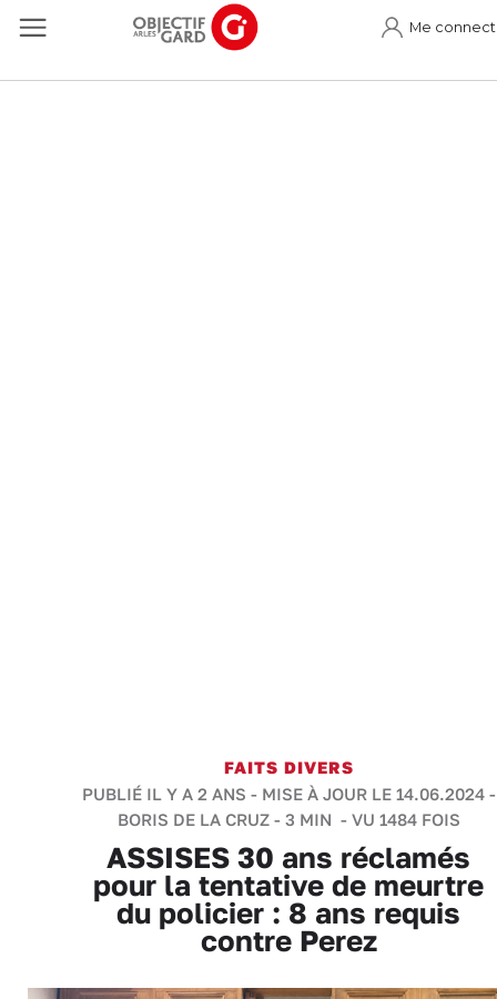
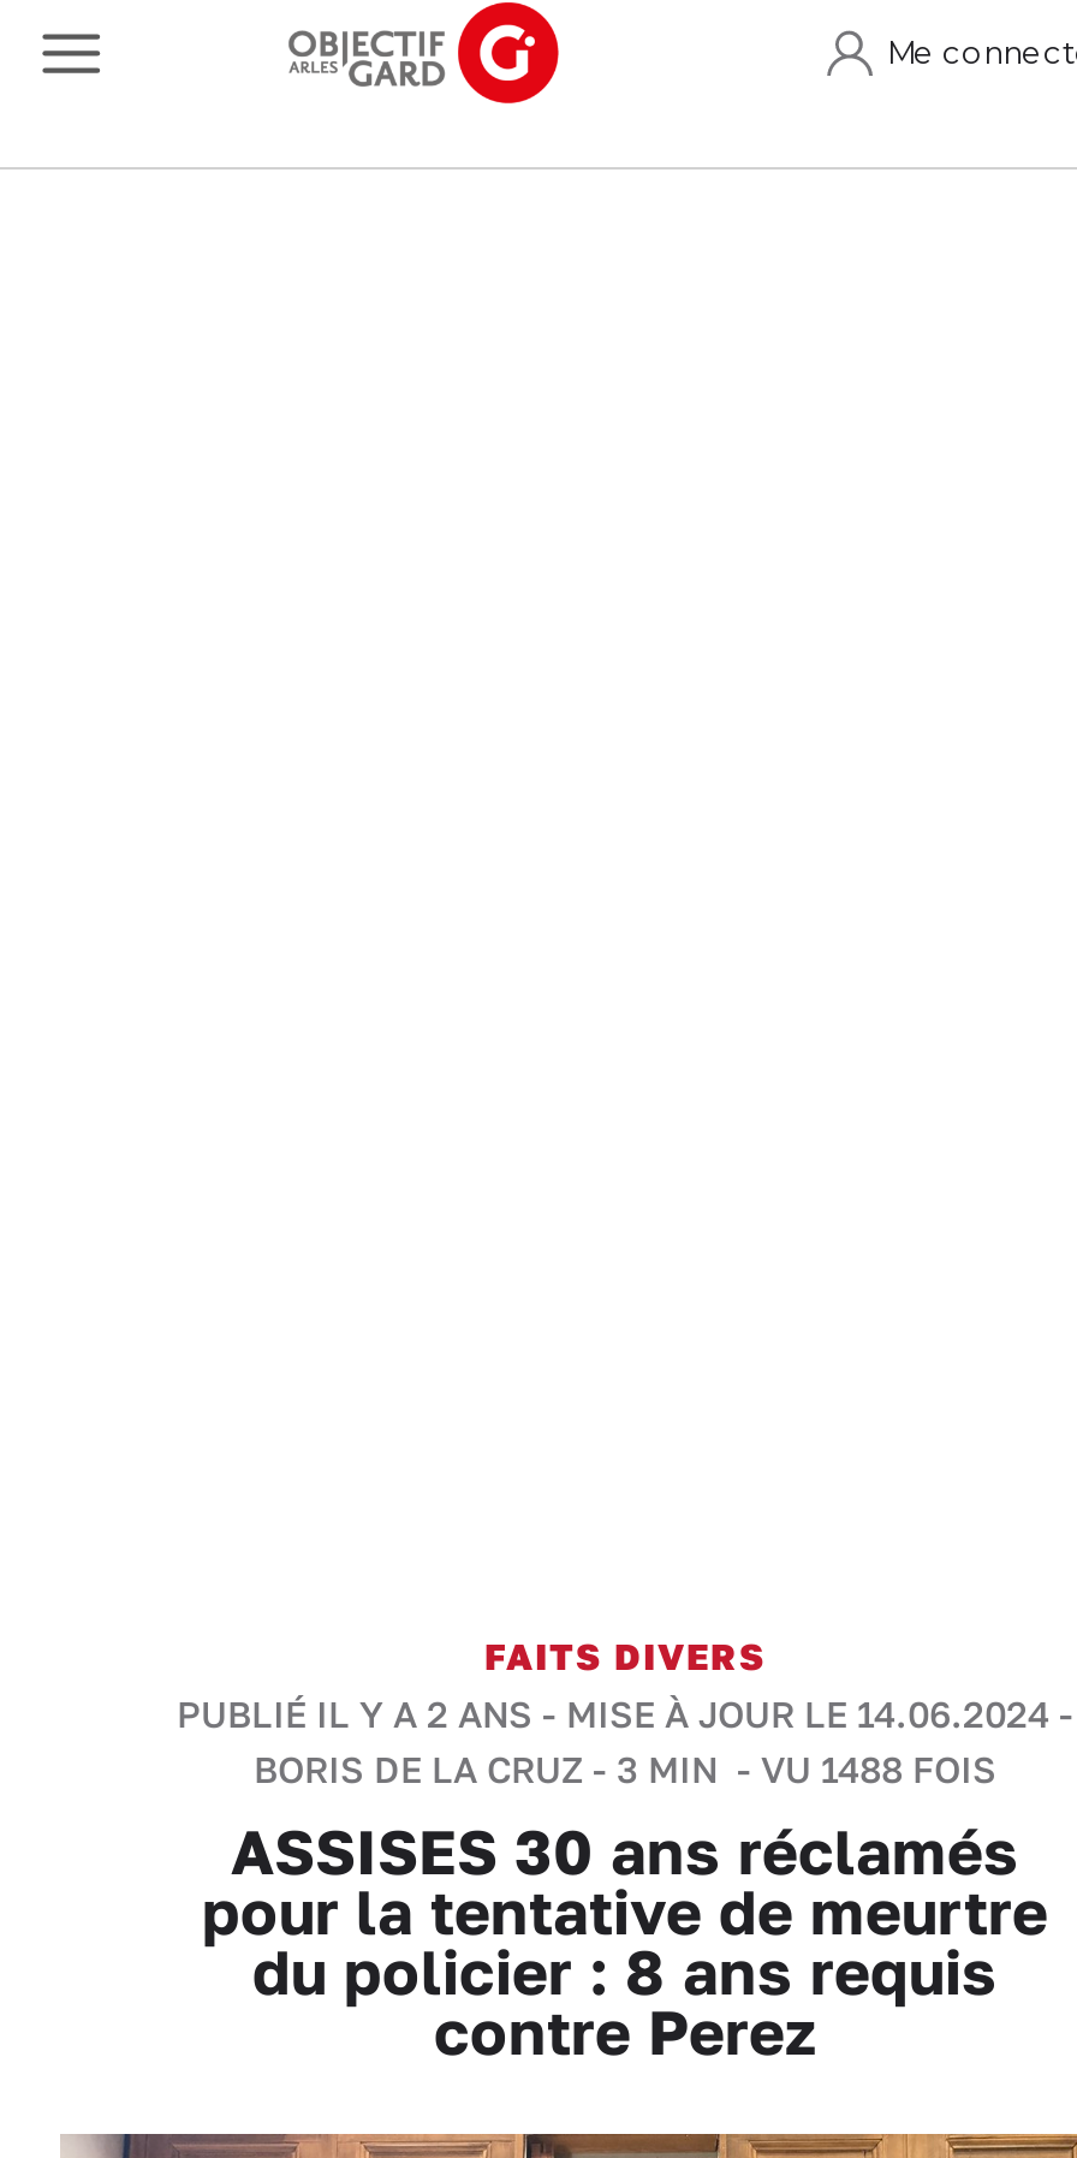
- BORIS DE LA CRUZ - 3 MIN - VU 1484 FOIS
+ BORIS DE LA CRUZ - 3 MIN - VU 1488 FOIS
